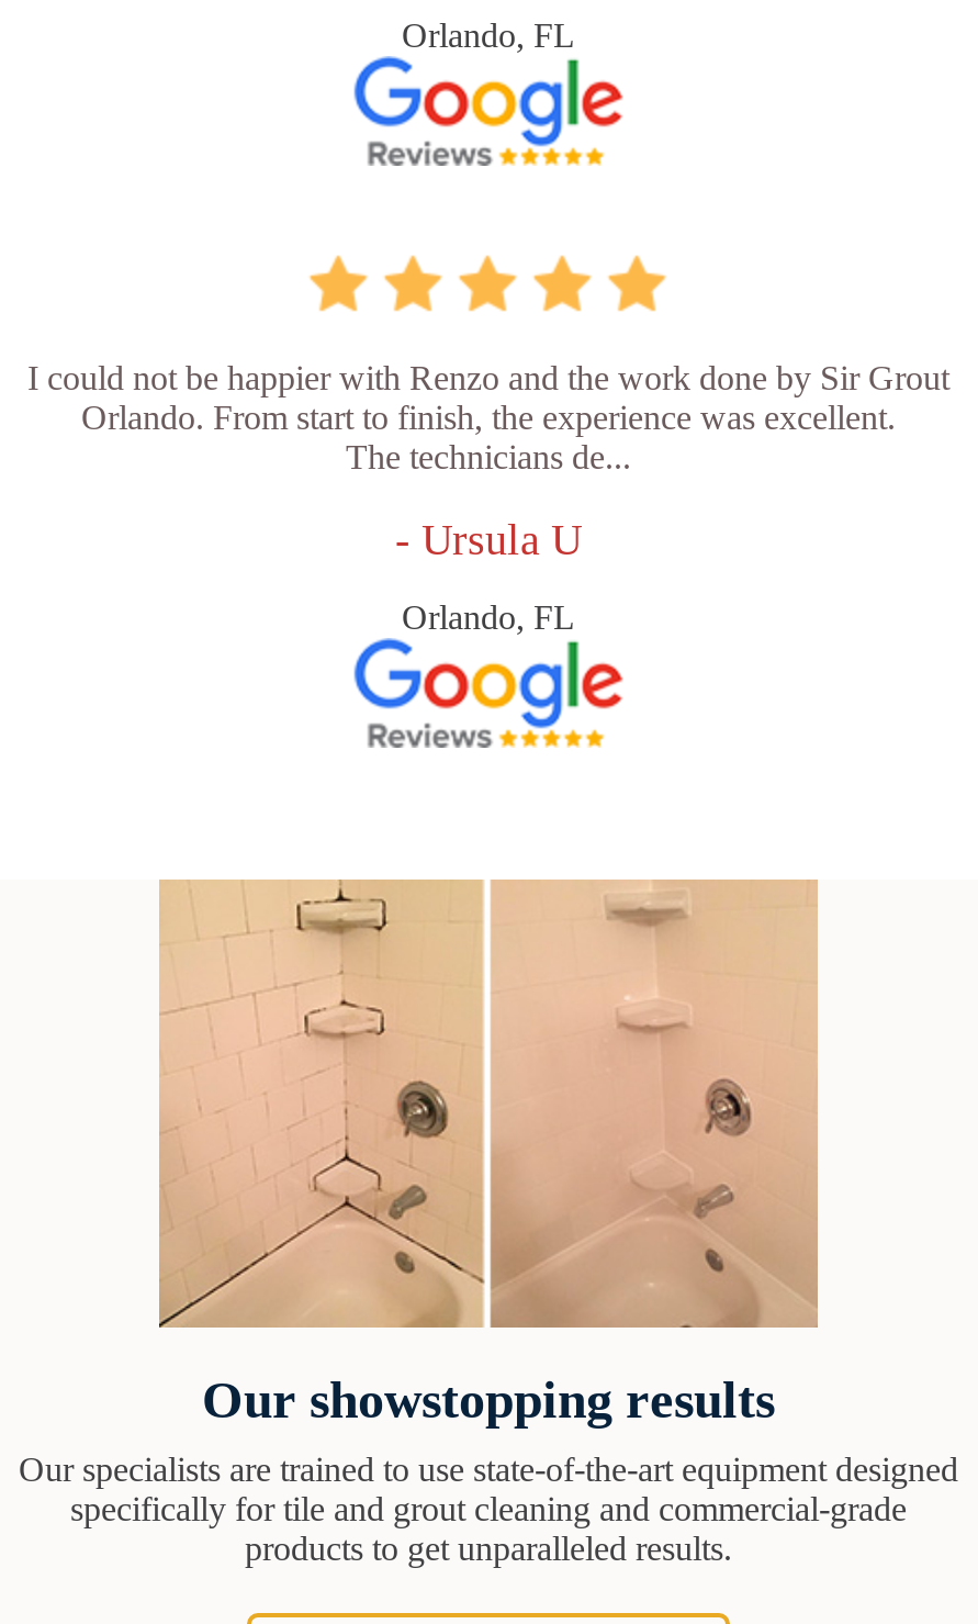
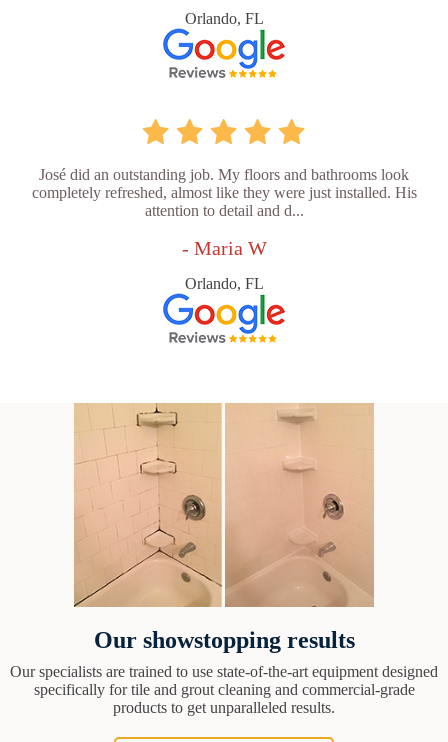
- I could not be happier with Renzo and the work done by Sir Grout
- Orlando. From start to finish, the experience was excellent.
- The technicians de...
+ José did an outstanding job. My floors and bathrooms look
+ completely refreshed, almost like they were just installed. His
+ attention to detail and d...

- - Ursula U
+ - Maria W
